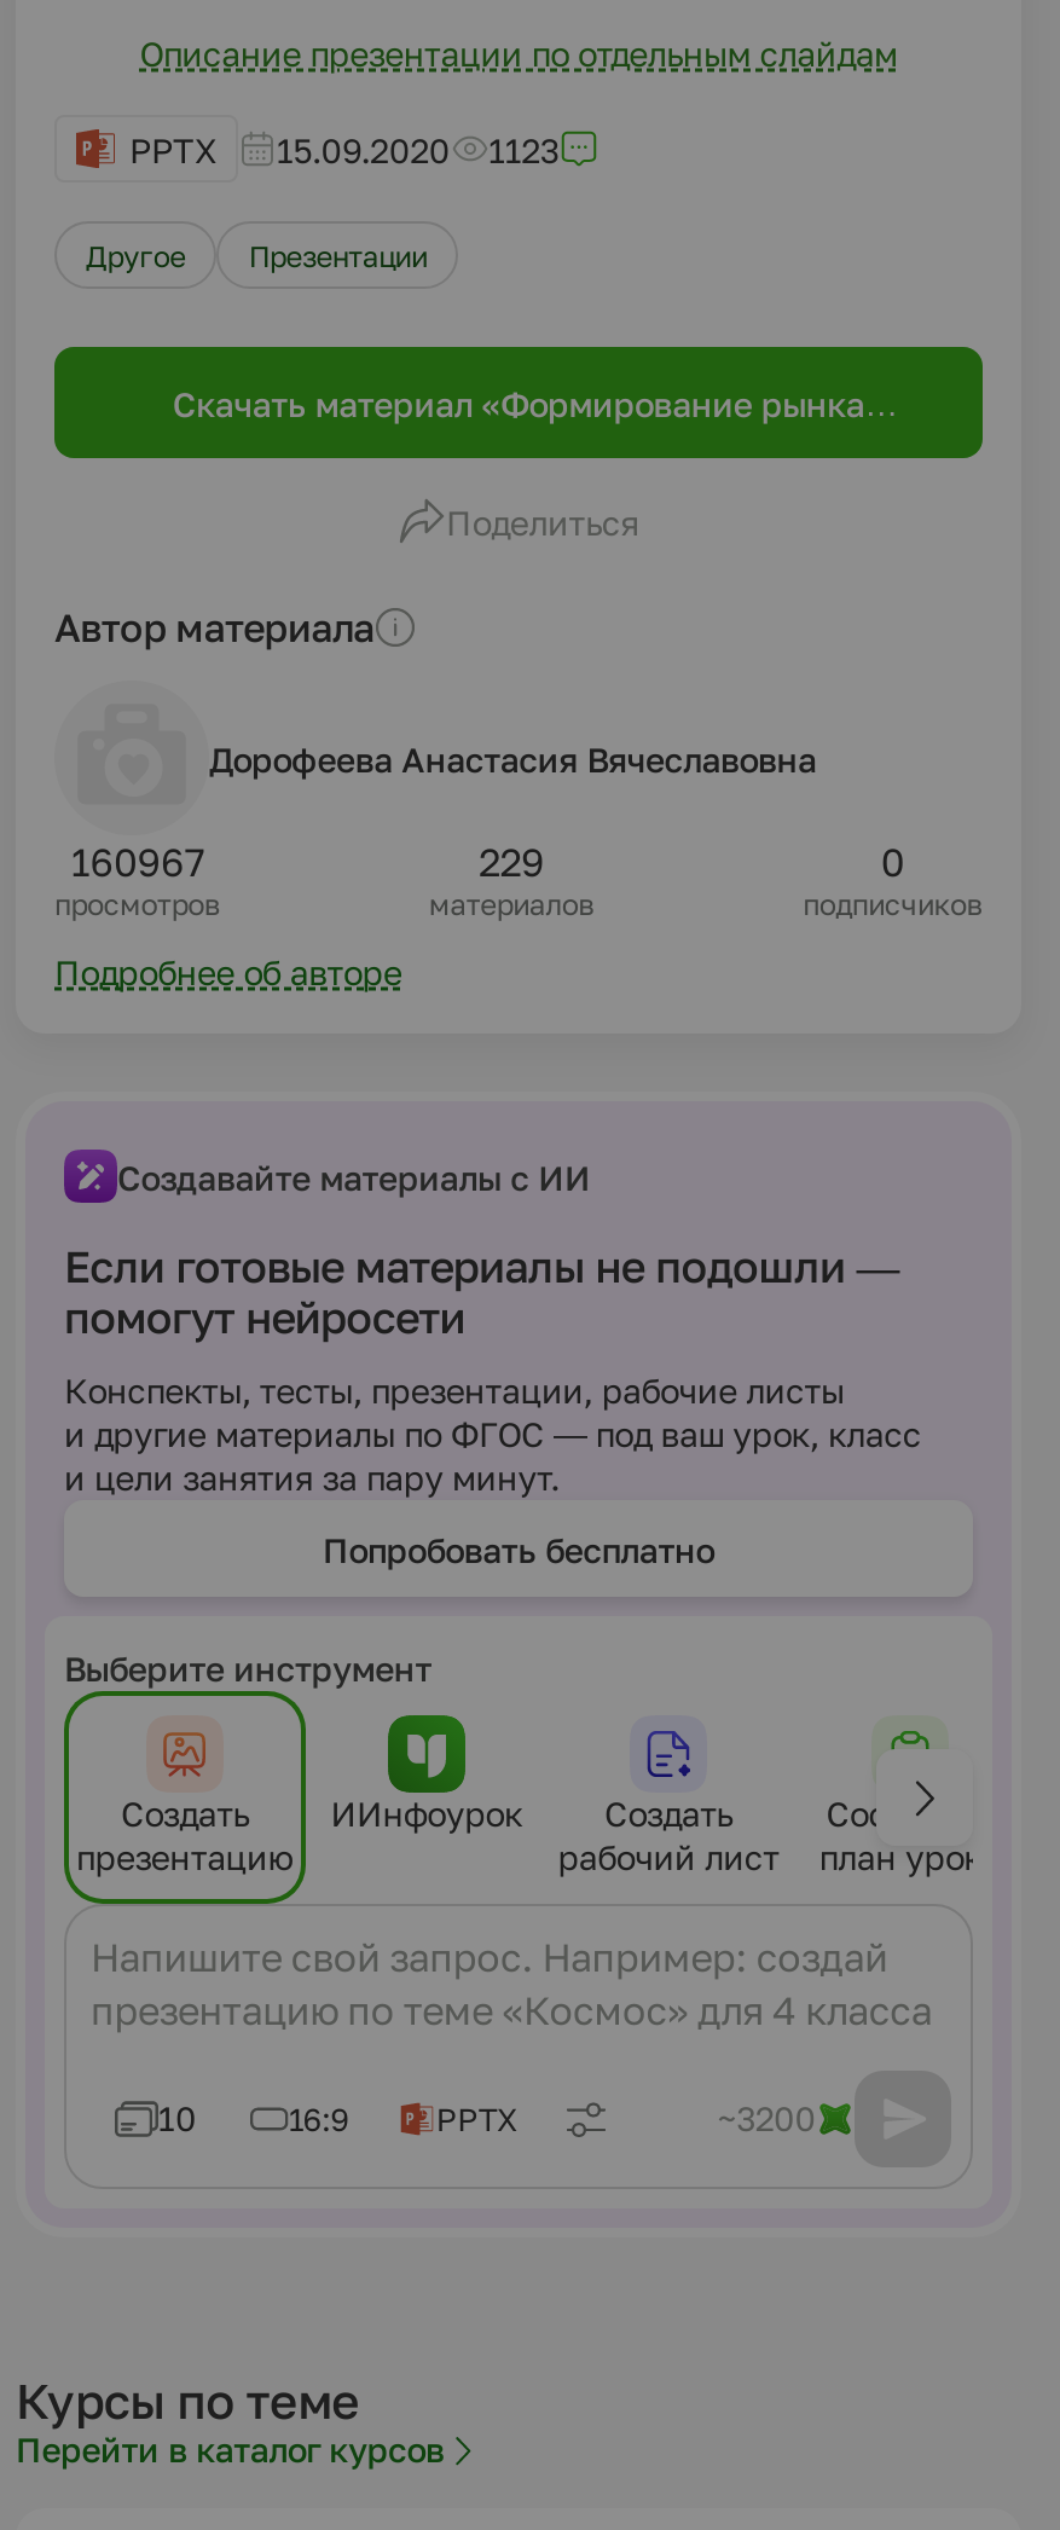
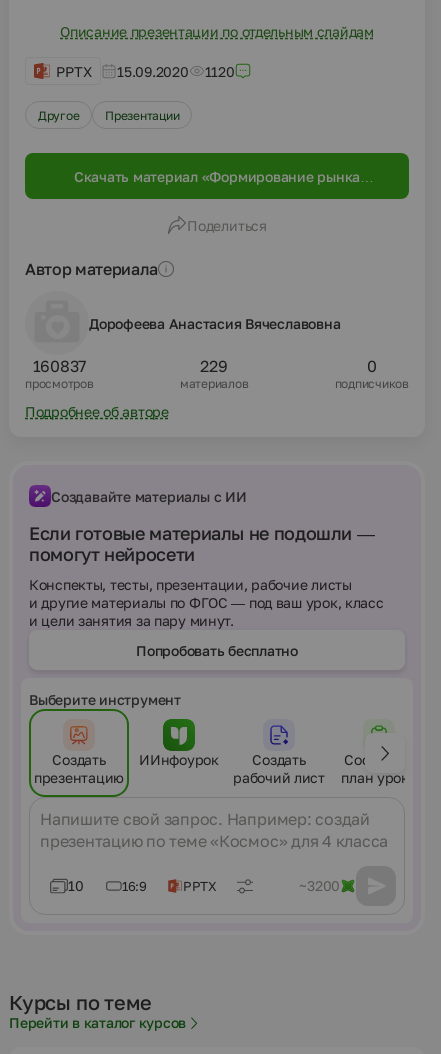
- PPTX 15.09.2020 1123
+ PPTX 15.09.2020 1120

- 160967
+ 160837
